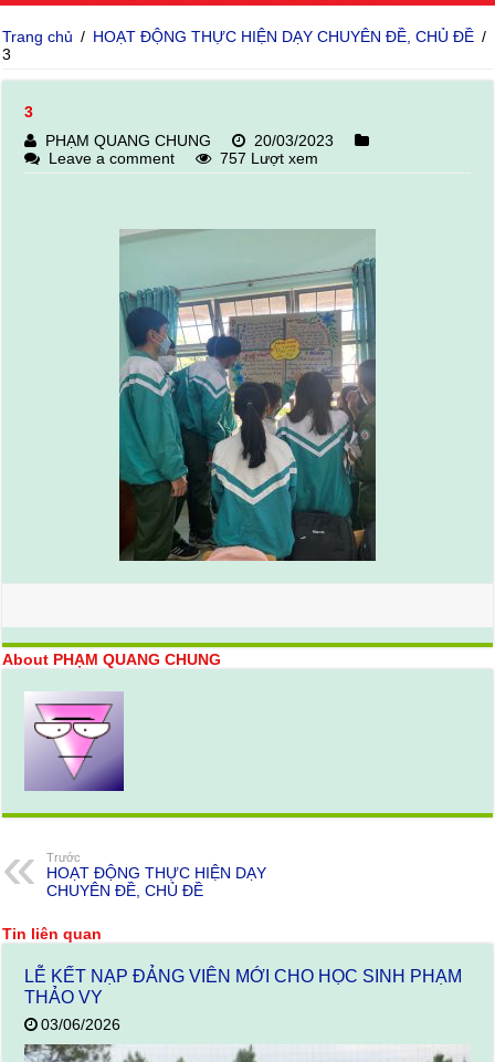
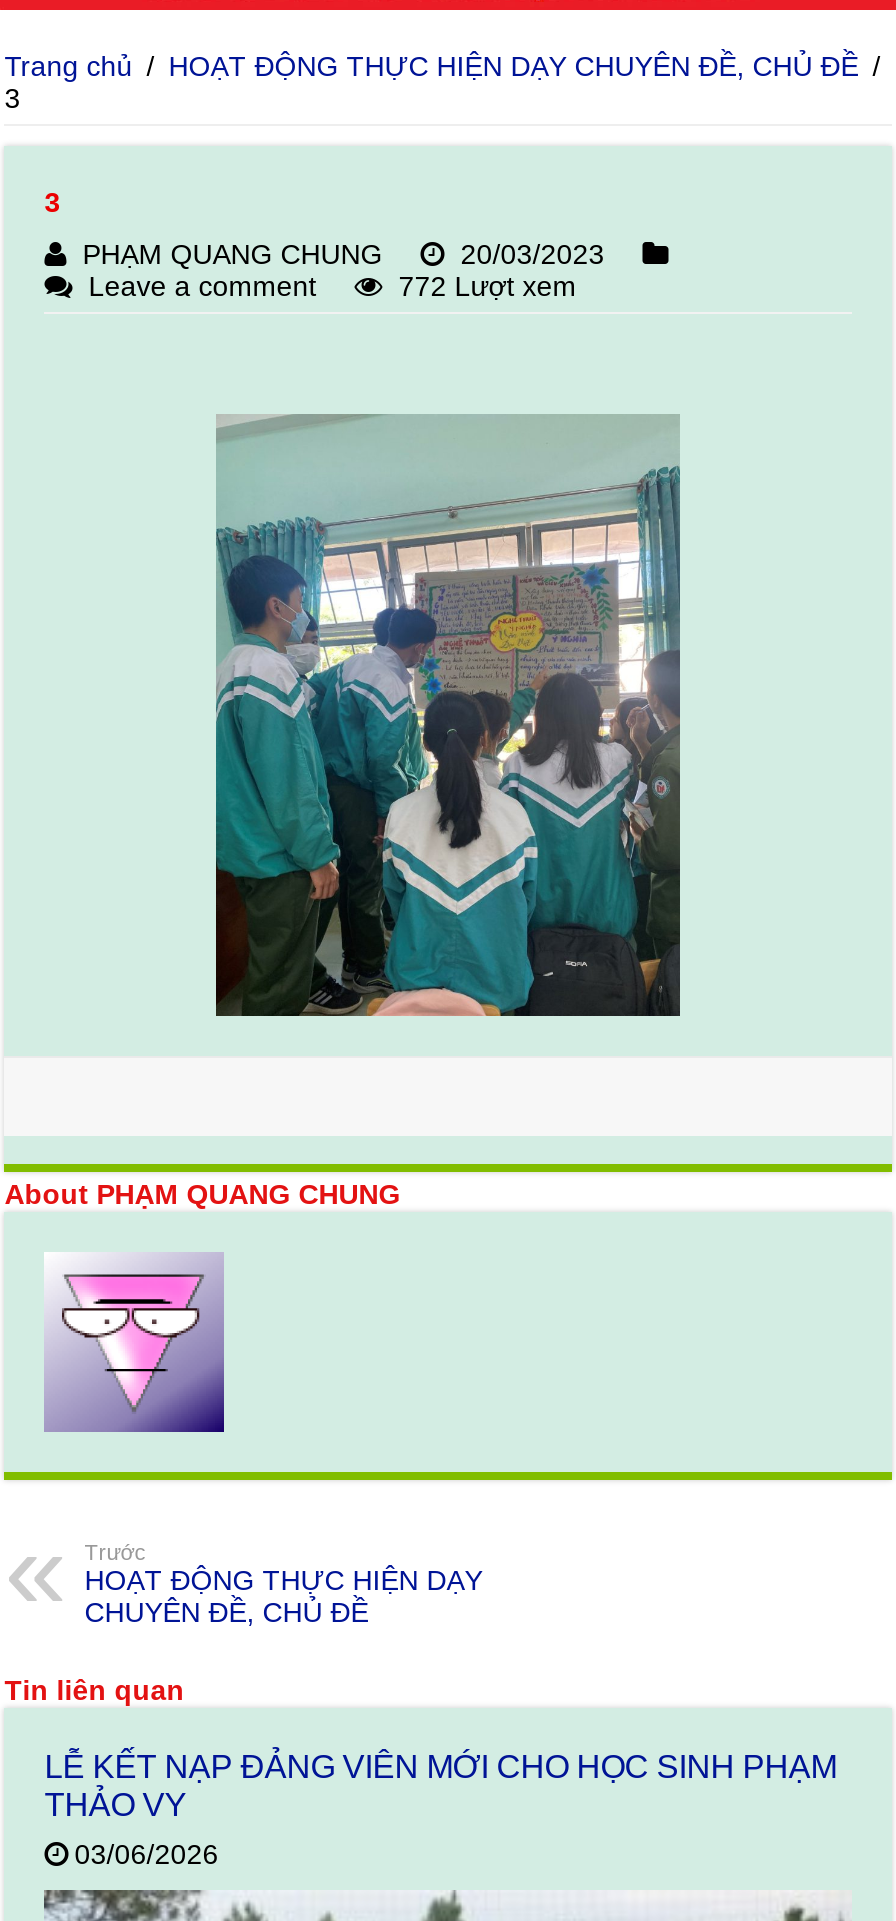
- 757 Lượt xem
+ 772 Lượt xem
